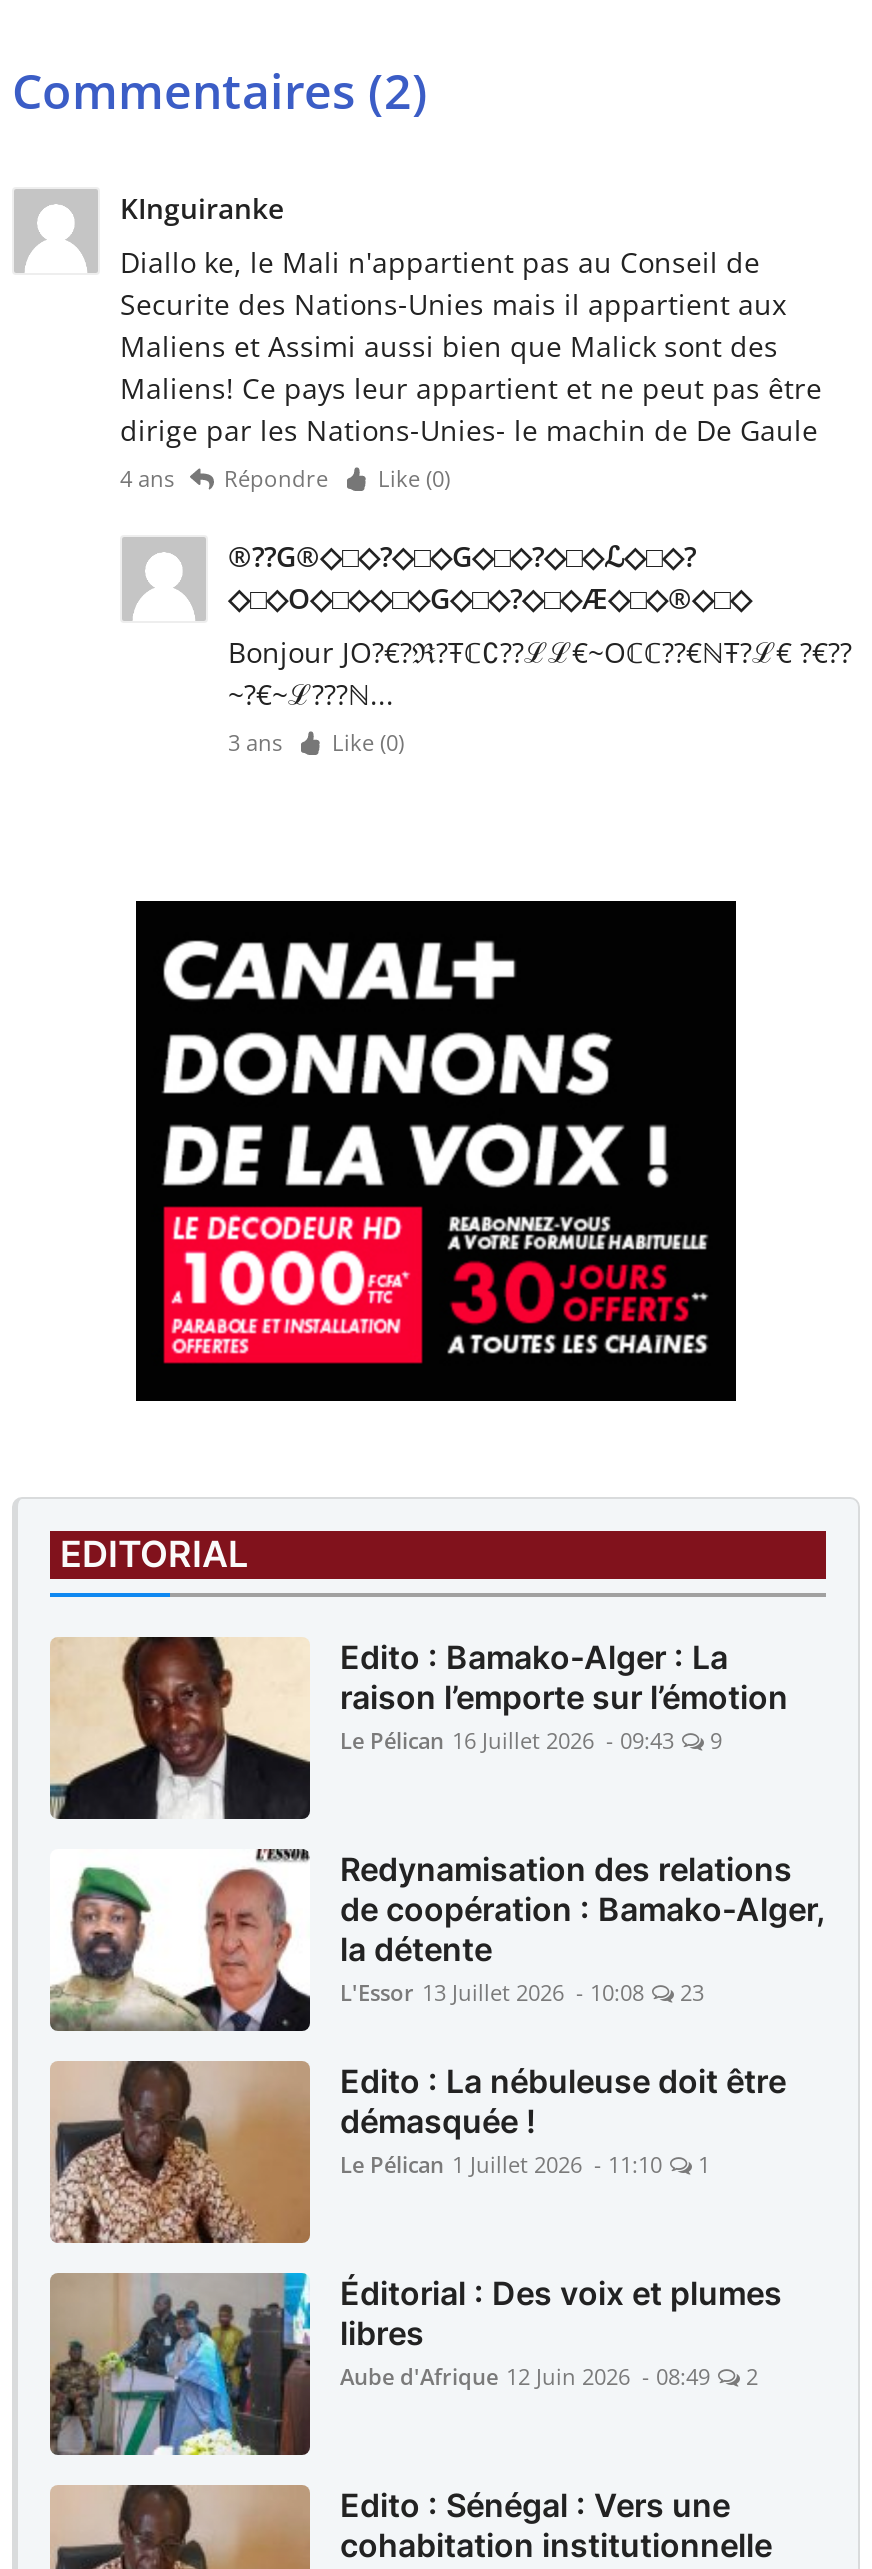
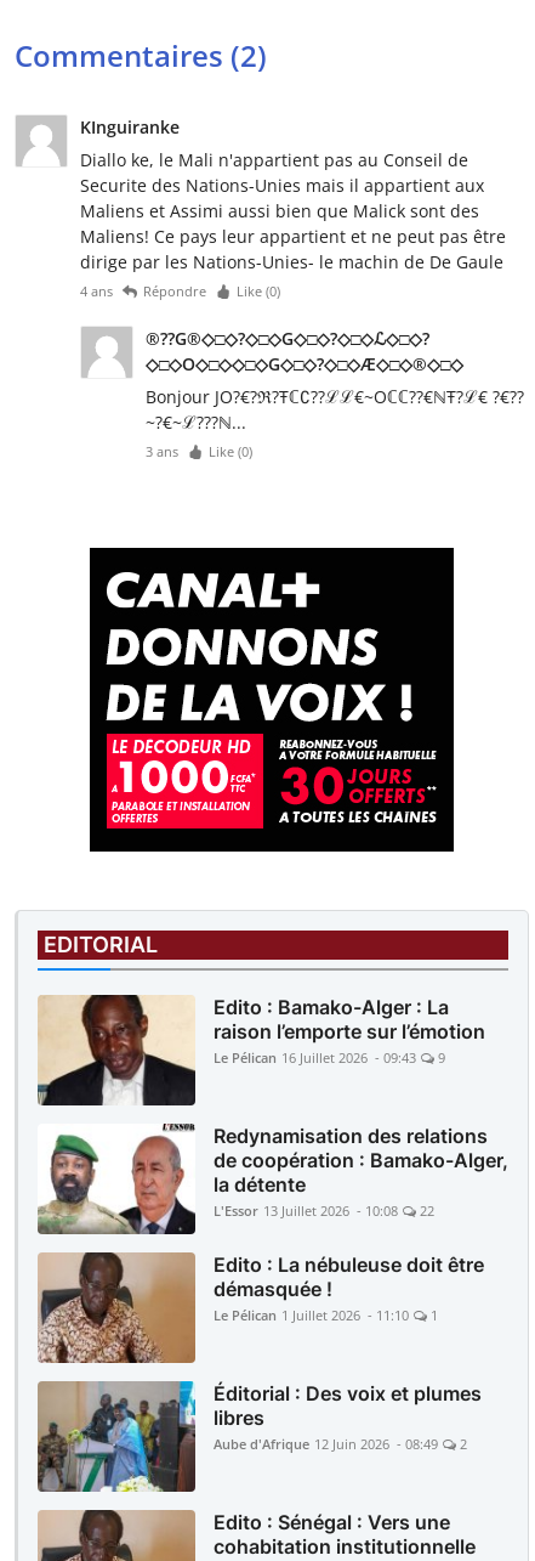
- L'Essor 13 Juillet 2026 - 10:08 23
+ L'Essor 13 Juillet 2026 - 10:08 22
